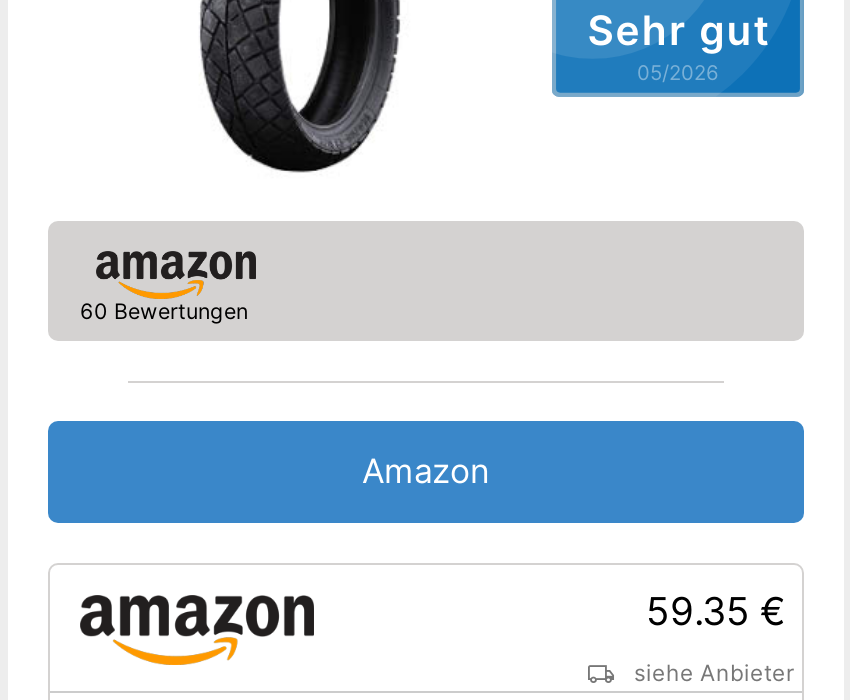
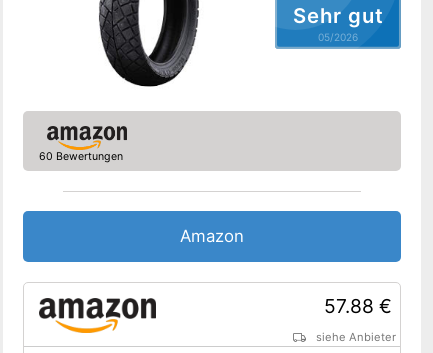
- 59.35 €
+ 57.88 €
